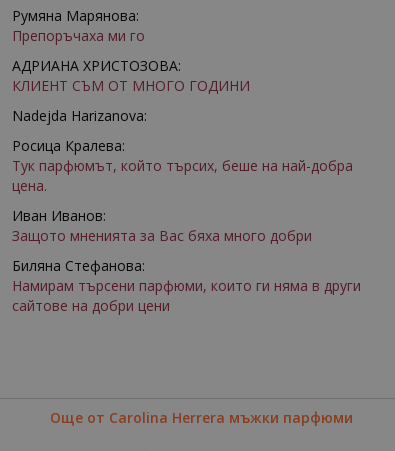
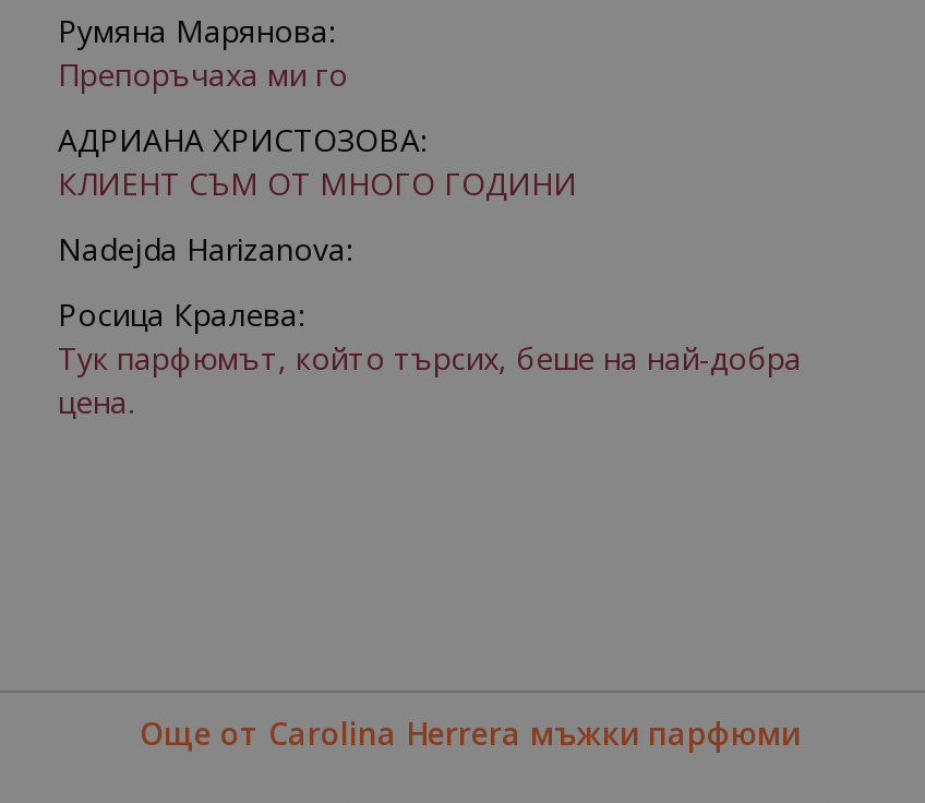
- Иван Иванов:
- Защото мненията за Вас бяха много добри
- Биляна Стефанова:
- Намирам търсени парфюми, които ги няма в други
- сайтове на добри цени
